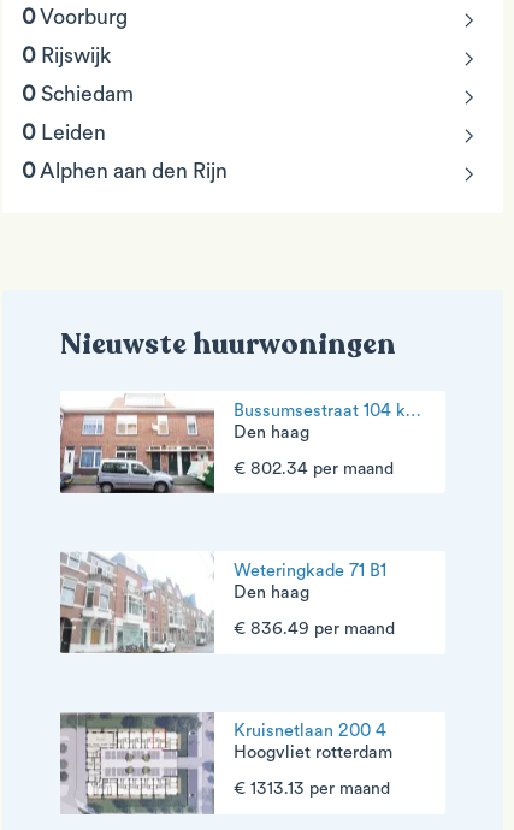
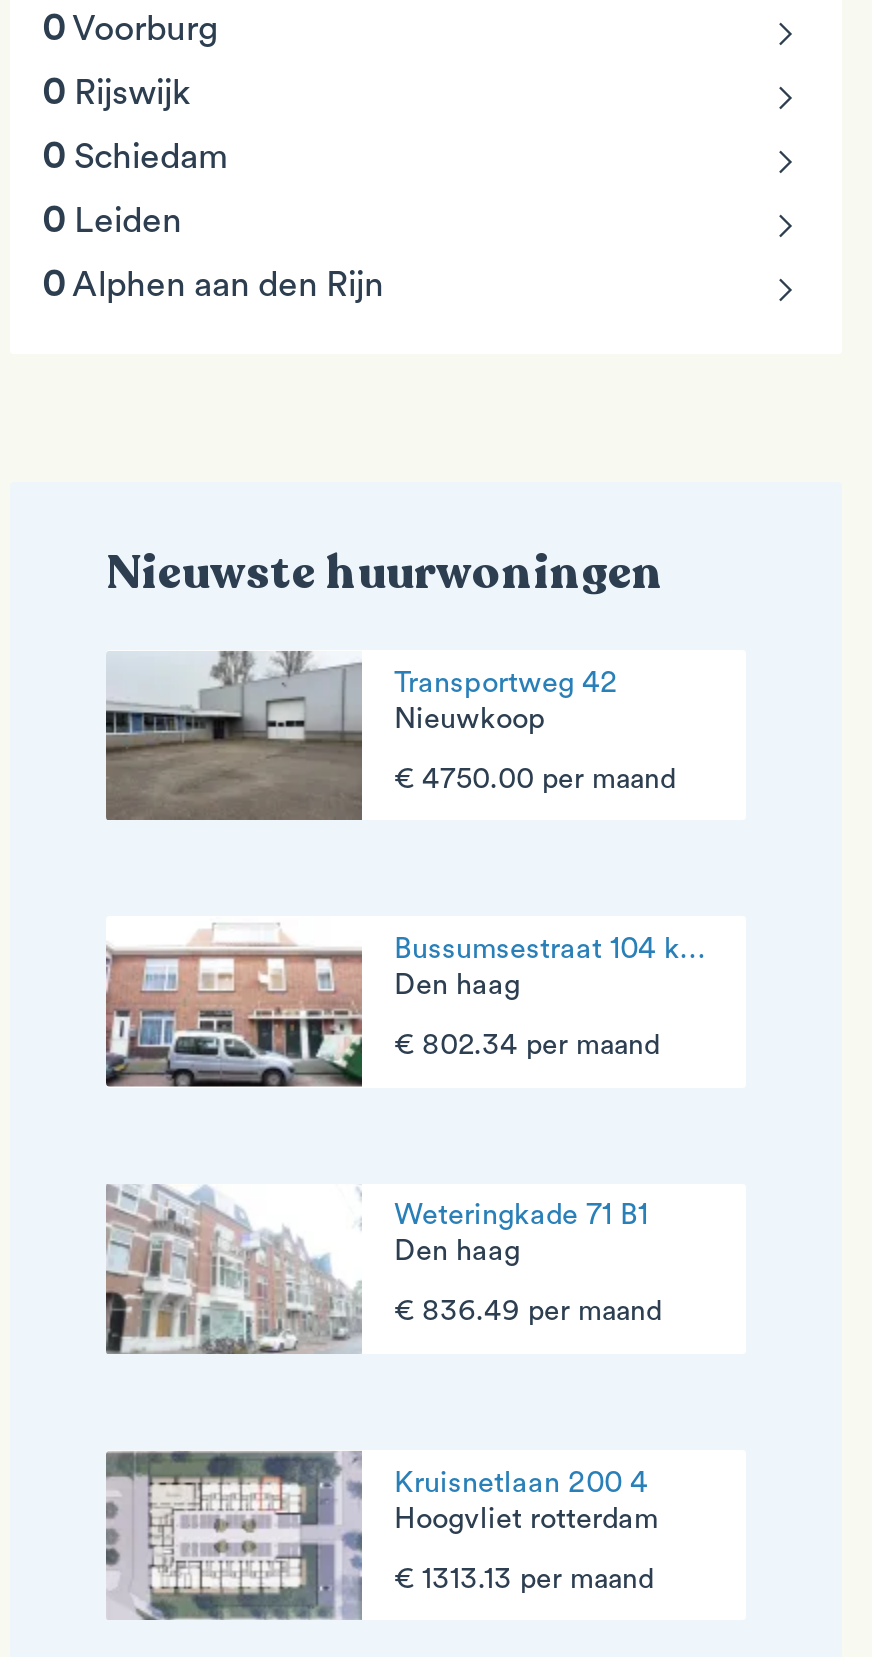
+ [image]
+ Transportweg 42
+ Nieuwkoop
+ € 4750.00 per maand
